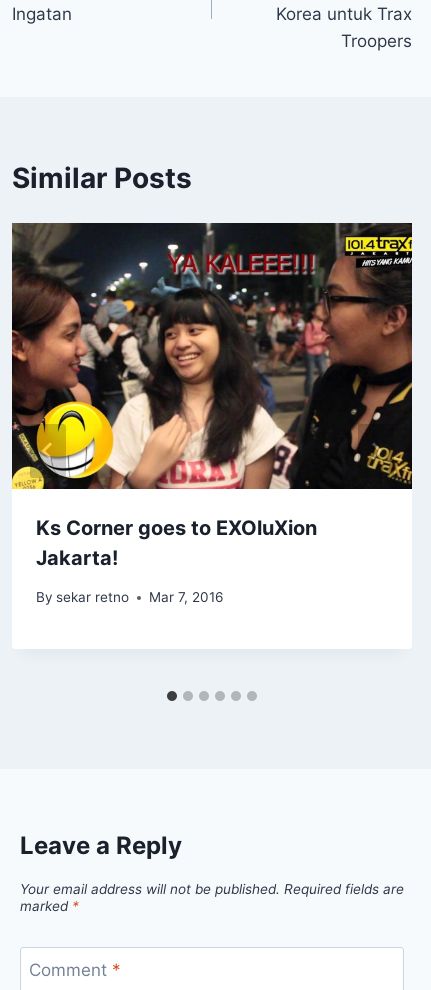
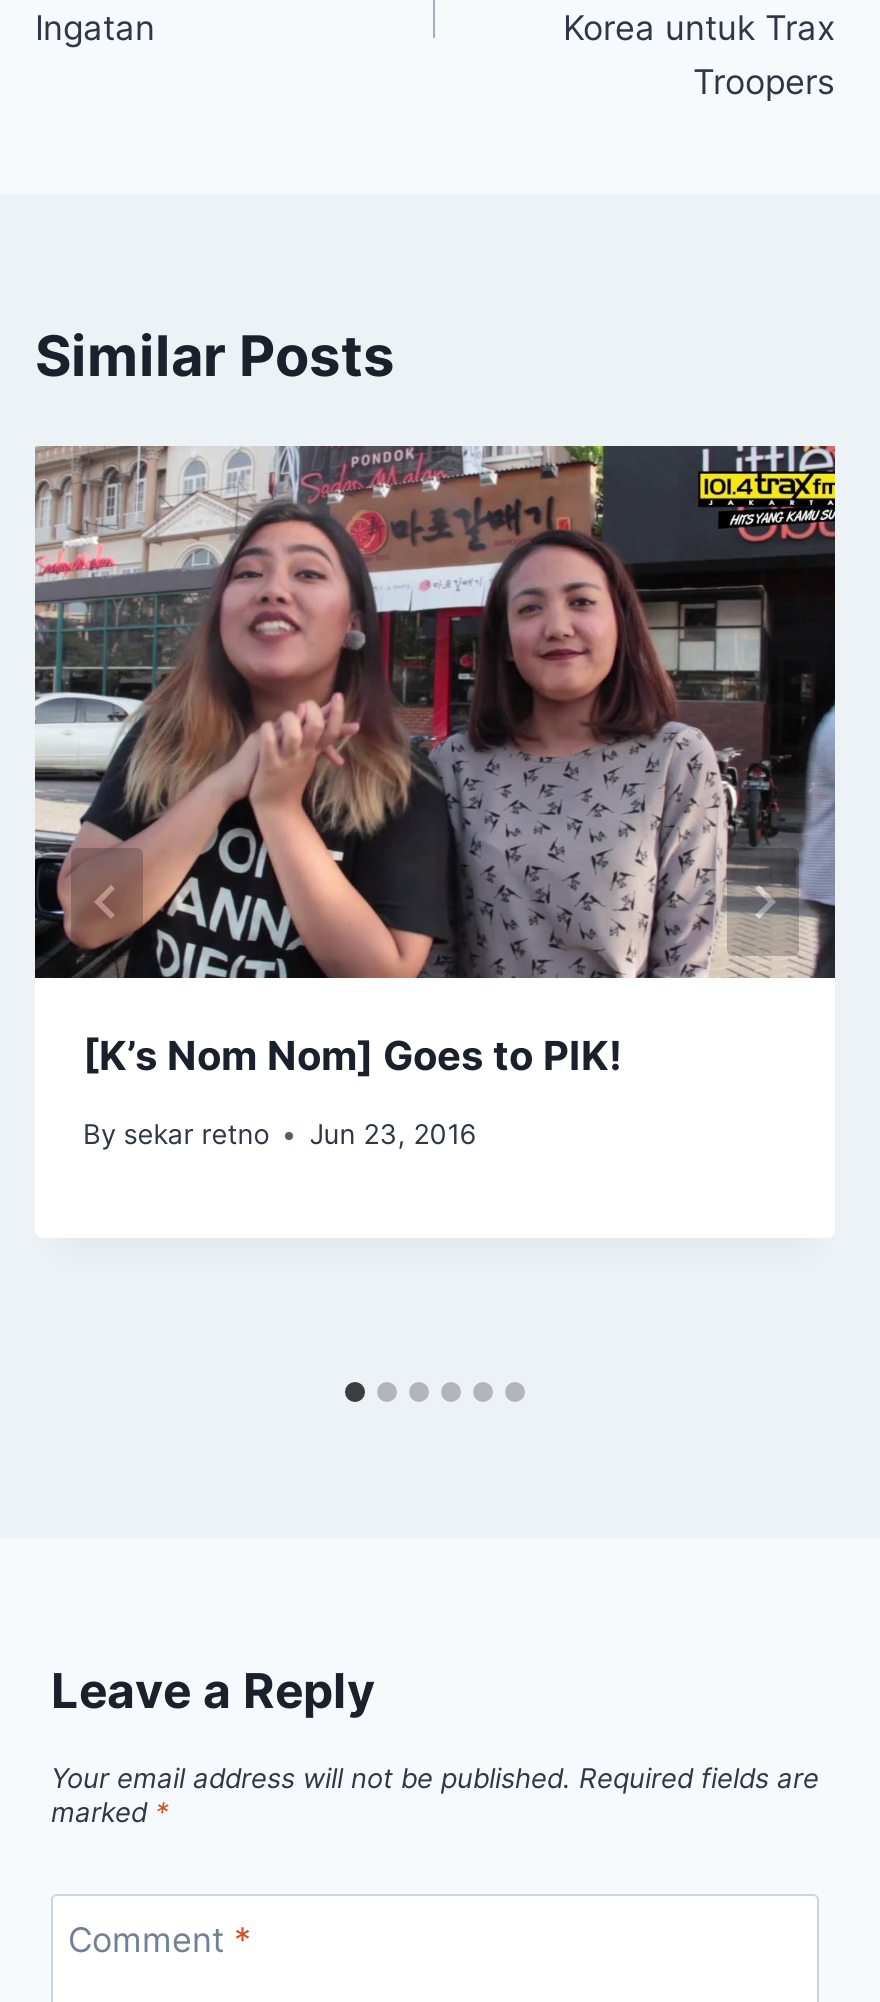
- [image]
- Ks Corner goes to EXOluXion
- Jakarta!
+ [image]
+ [K’s Nom Nom] Goes to PIK!

- By sekar retno Mar 7, 2016
+ By sekar retno Jun 23, 2016

moved up: By sekar retno
